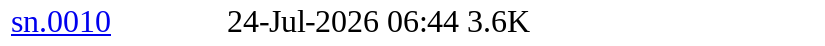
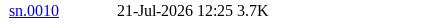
- 24-Jul-2026 06:44 3.6K
+ 21-Jul-2026 12:25 3.7K
